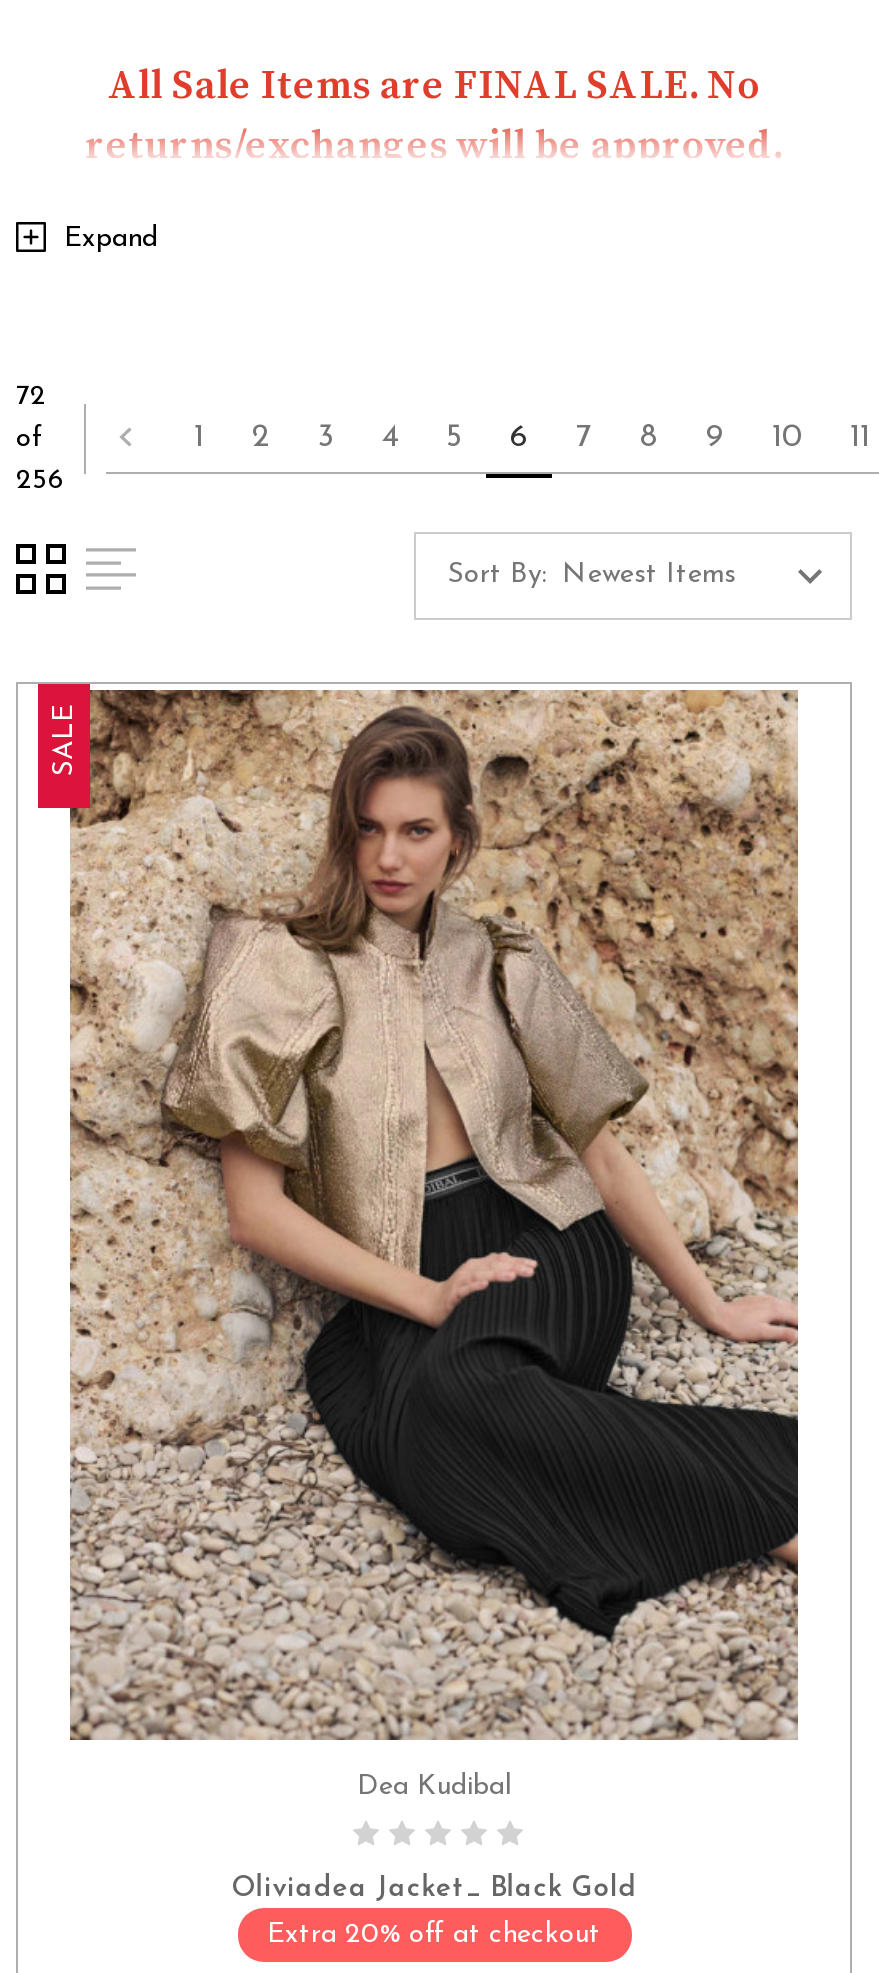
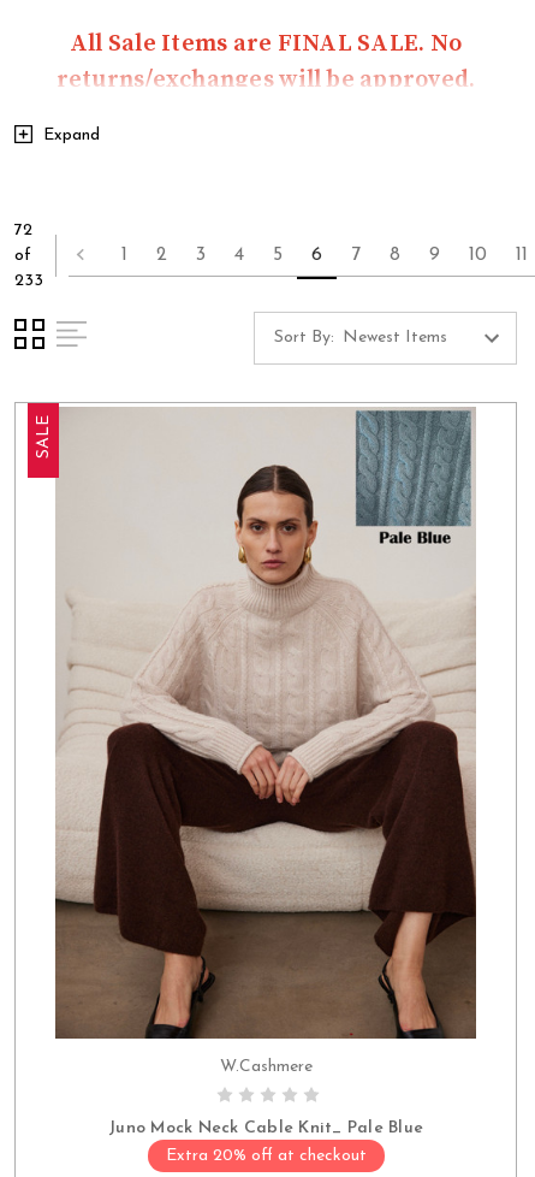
- 256
+ 233

- [image]
- Dea Kudibal
+ [image]
+ W.Cashmere

- Oliviadea Jacket_ Black Gold
+ Juno Mock Neck Cable Knit_ Pale Blue
